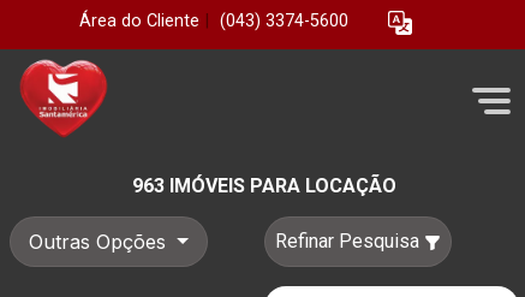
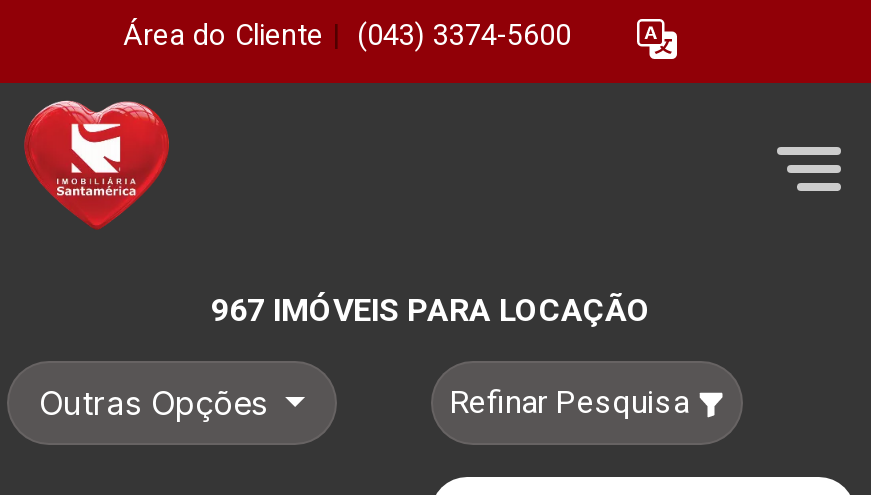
- 963 IMÓVEIS PARA LOCAÇÃO
+ 967 IMÓVEIS PARA LOCAÇÃO
